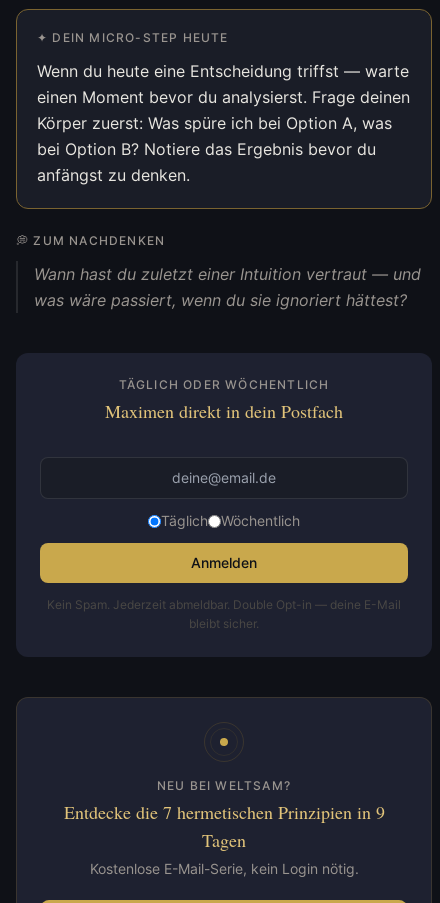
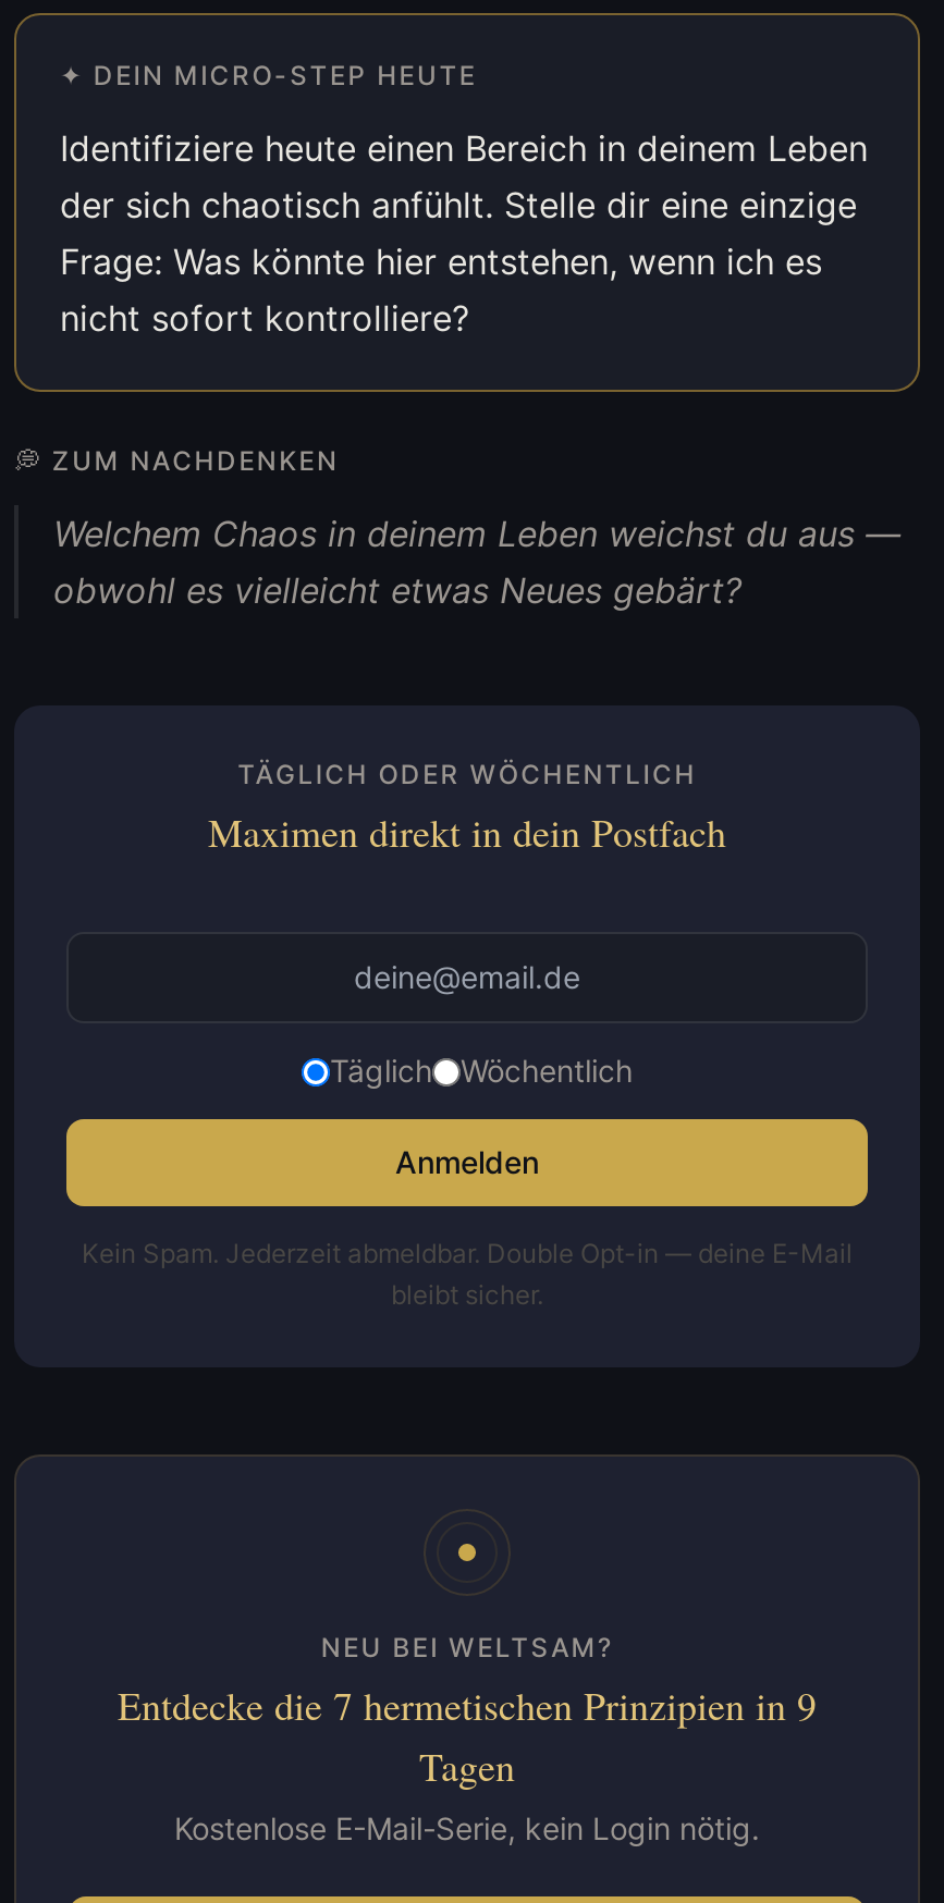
- Wenn du heute eine Entscheidung triffst — warte
- einen Moment bevor du analysierst. Frage deinen
- Körper zuerst: Was spüre ich bei Option A, was
- bei Option B? Notiere das Ergebnis bevor du
- anfängst zu denken.
+ Identifiziere heute einen Bereich in deinem Leben
+ der sich chaotisch anfühlt. Stelle dir eine einzige
+ Frage: Was könnte hier entstehen, wenn ich es
+ nicht sofort kontrolliere?

- Wann hast du zuletzt einer Intuition vertraut — und
- was wäre passiert, wenn du sie ignoriert hättest?
+ Welchem Chaos in deinem Leben weichst du aus —
+ obwohl es vielleicht etwas Neues gebärt?
